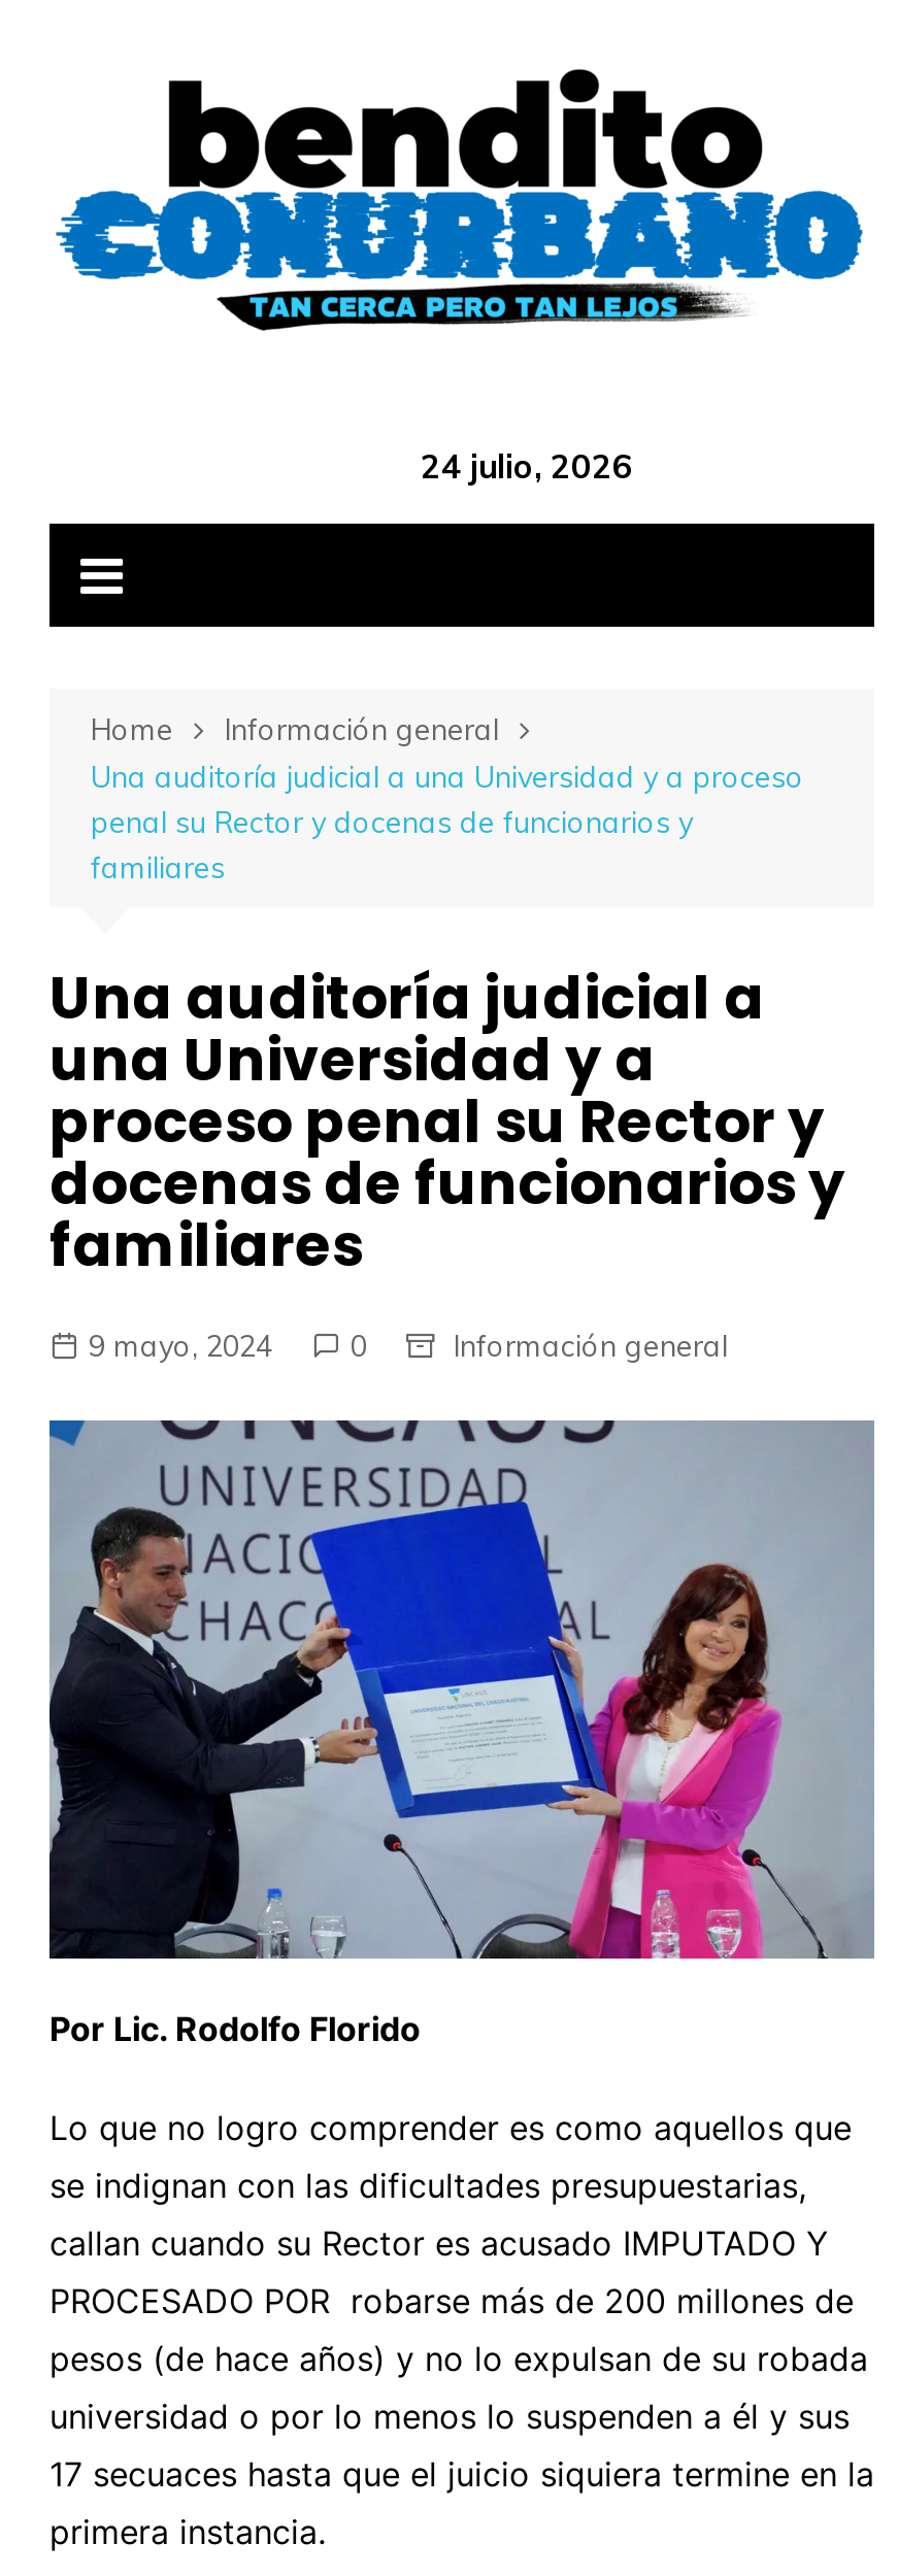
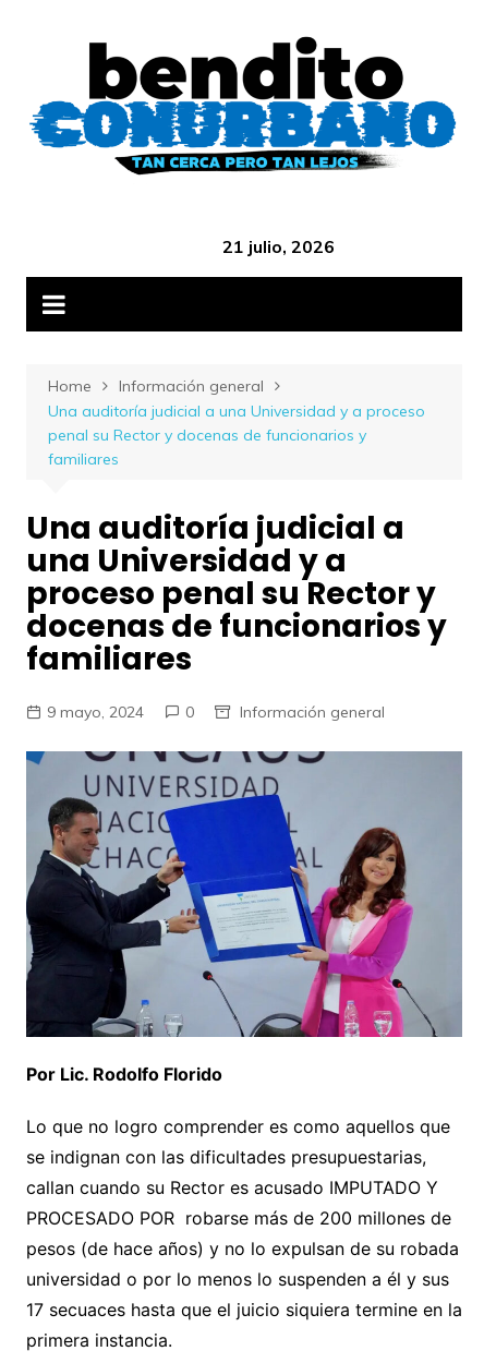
- 24 julio, 2026
+ 21 julio, 2026
